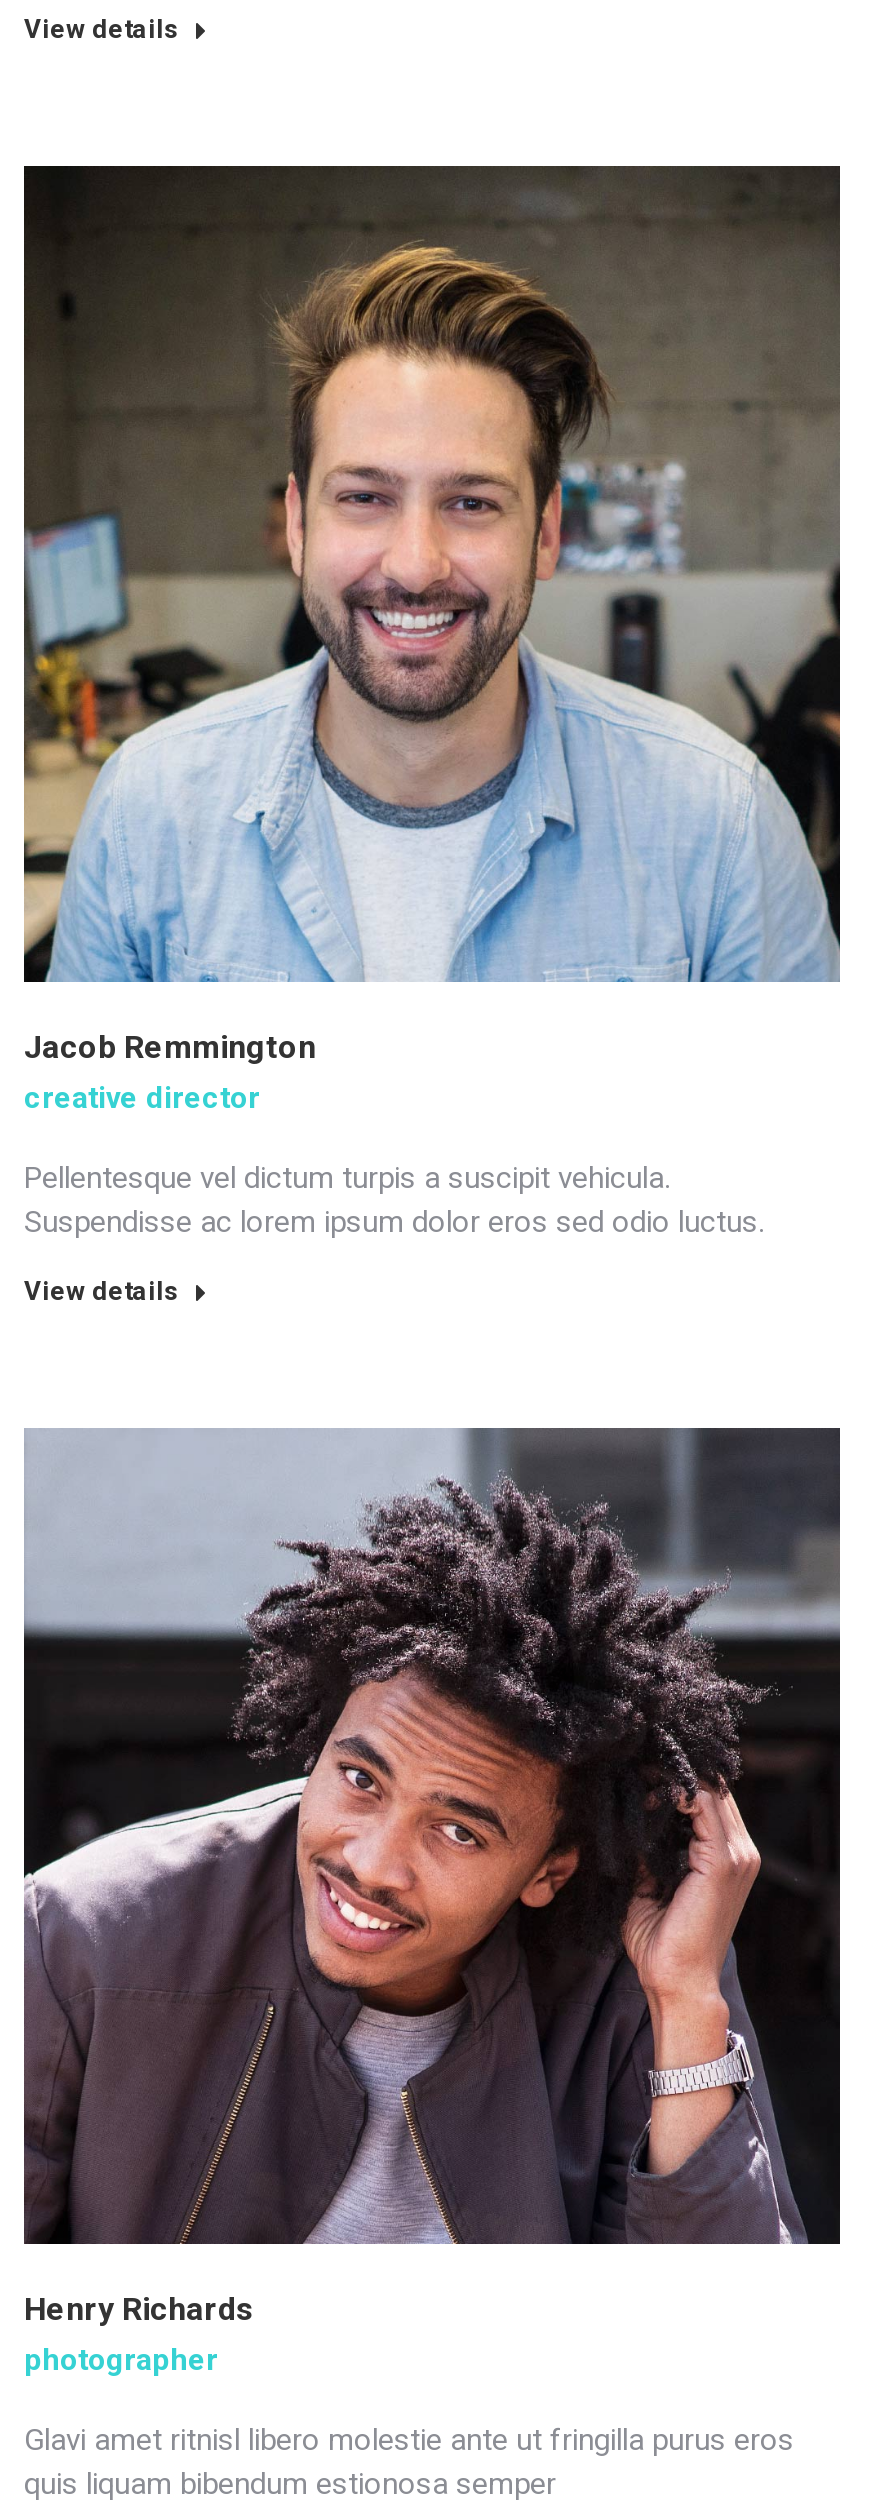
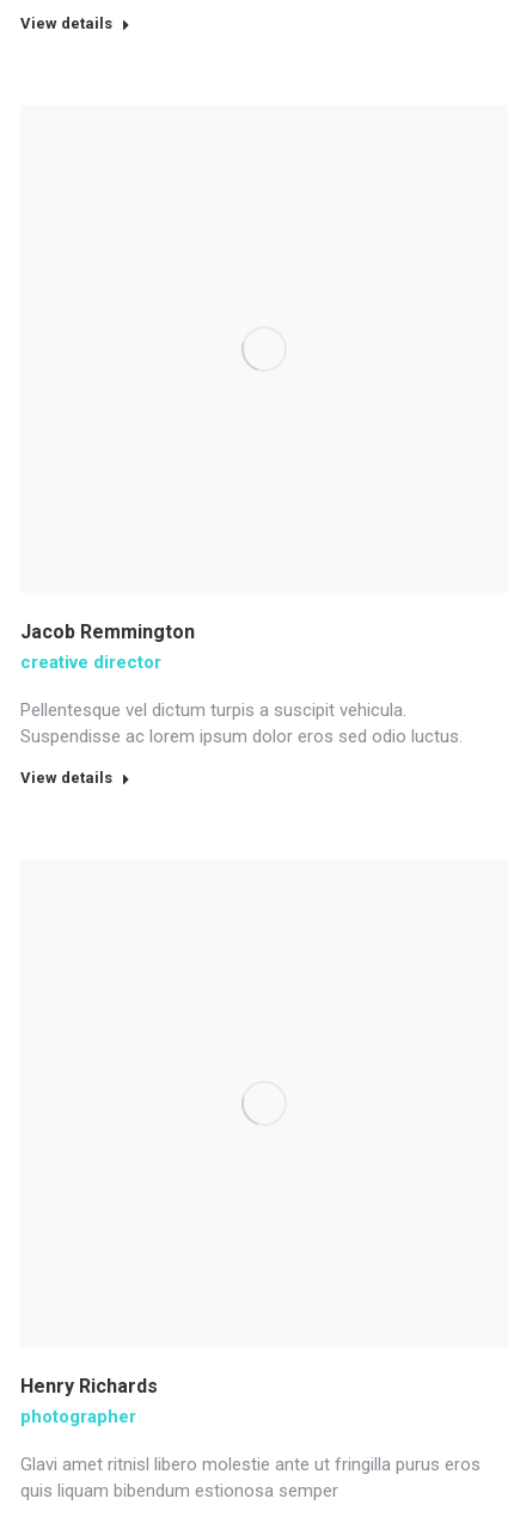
- [image]

- [image]
